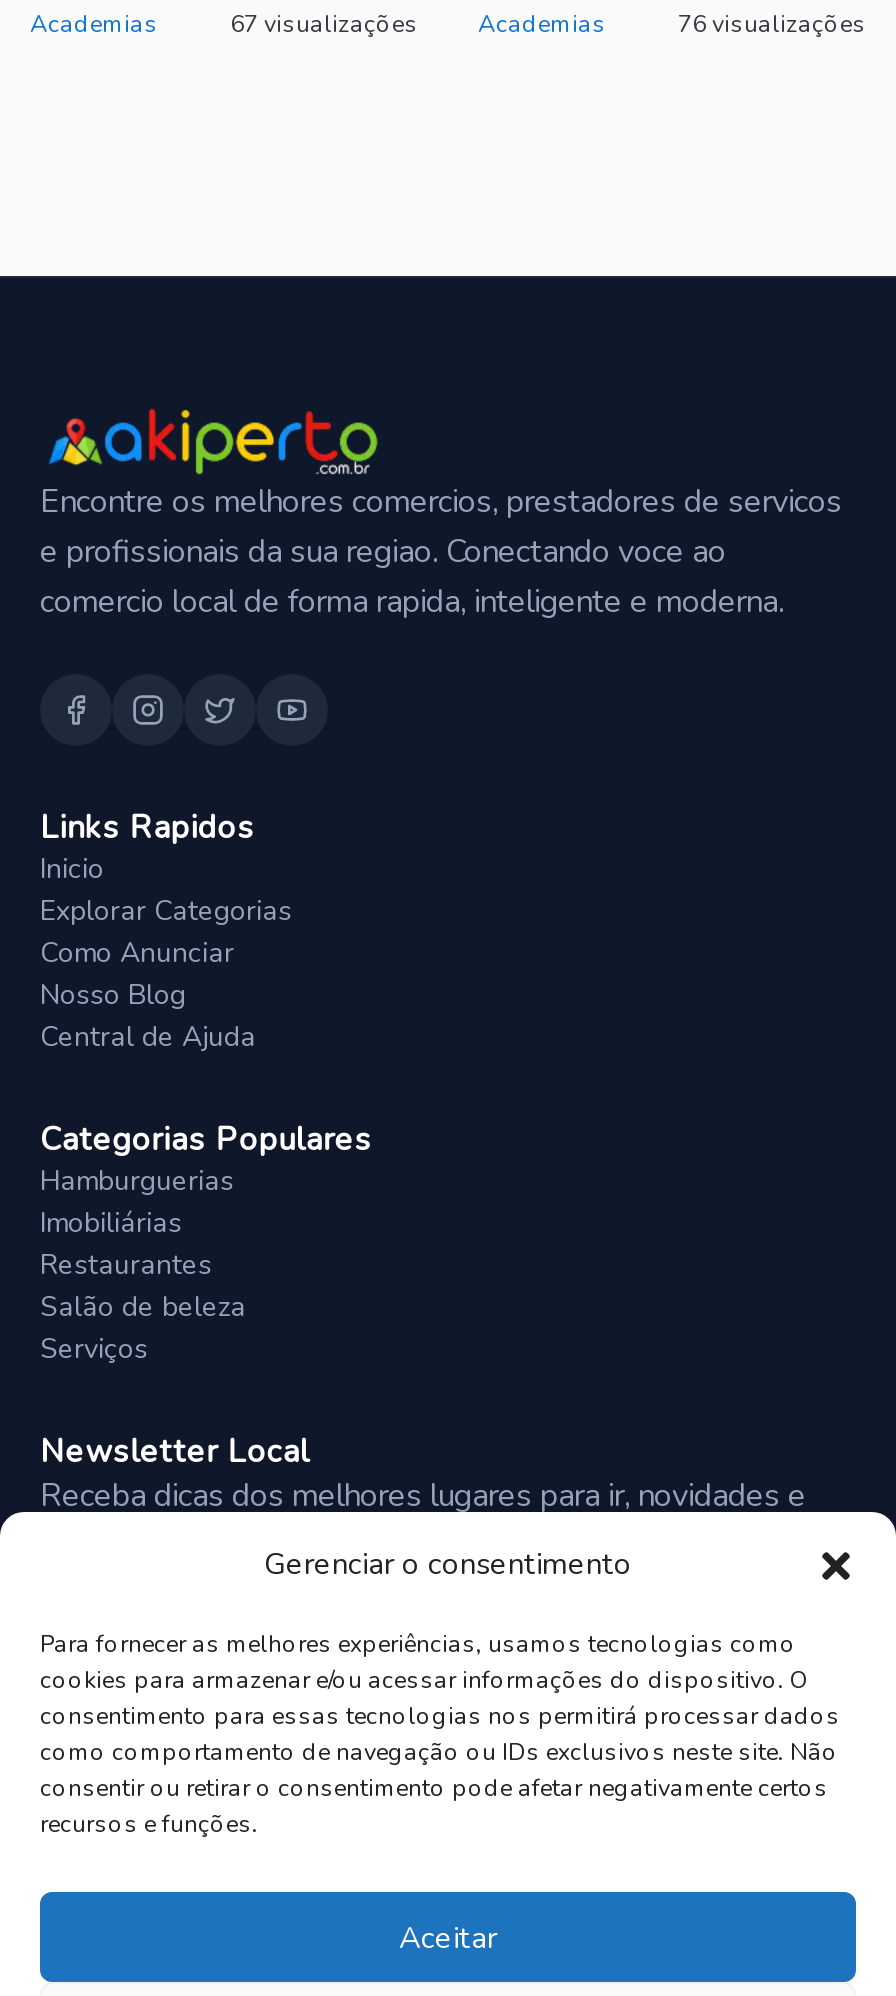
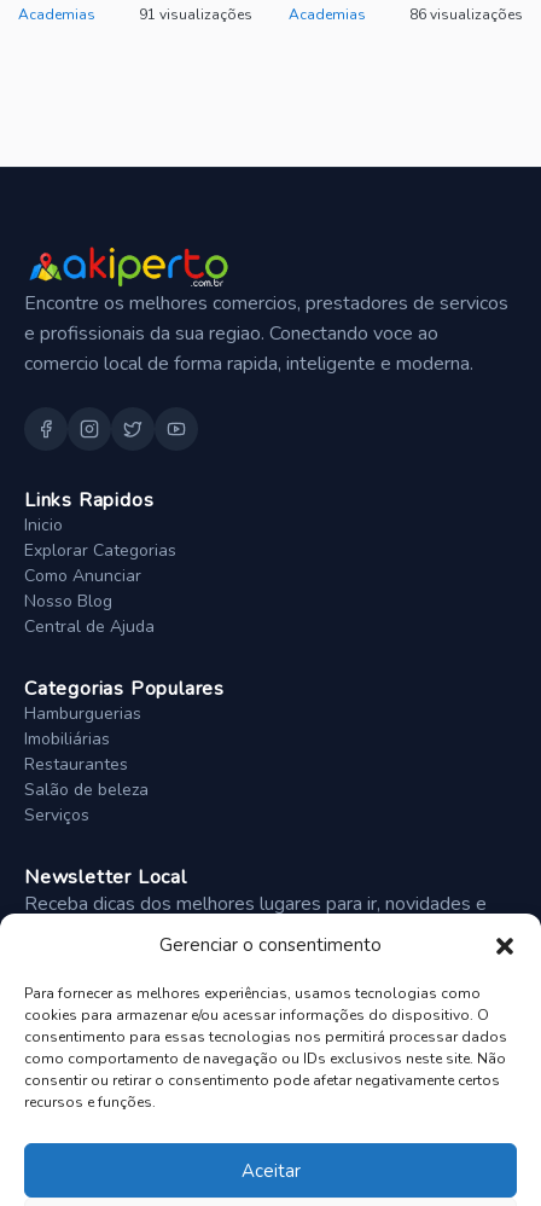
- 67 visualizações
+ 91 visualizações

- 76 visualizações
+ 86 visualizações
